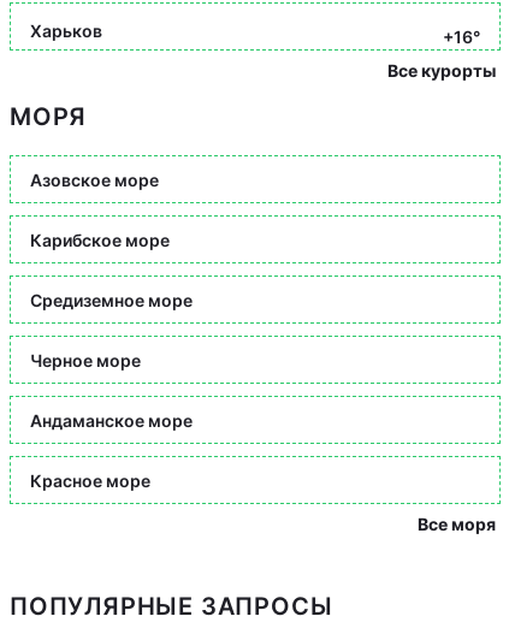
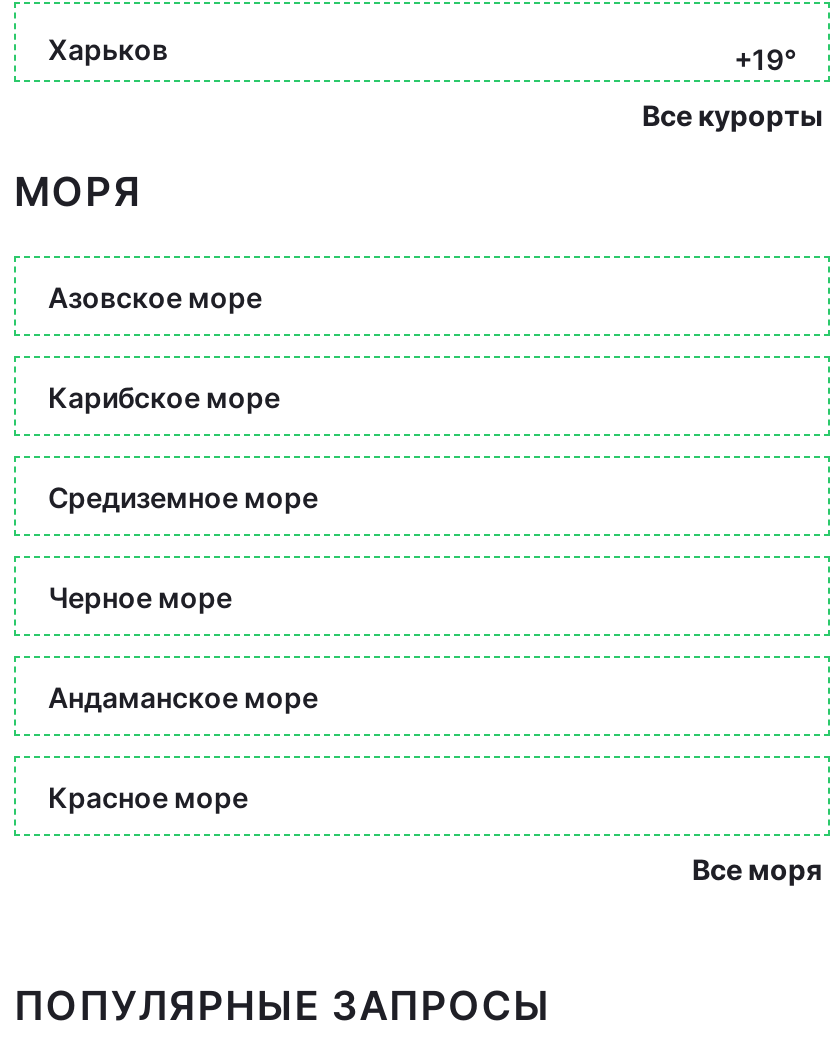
- +16°
+ +19°
